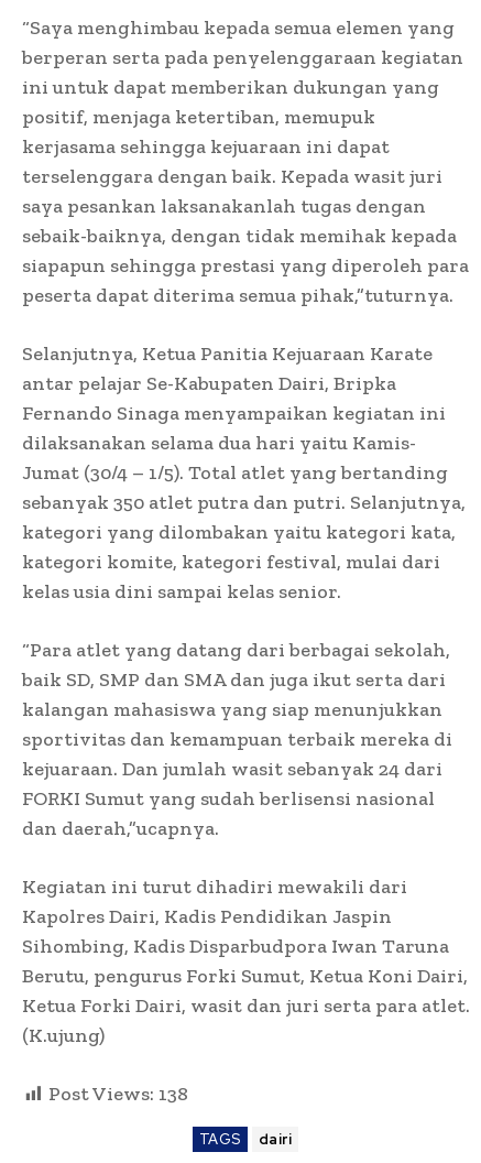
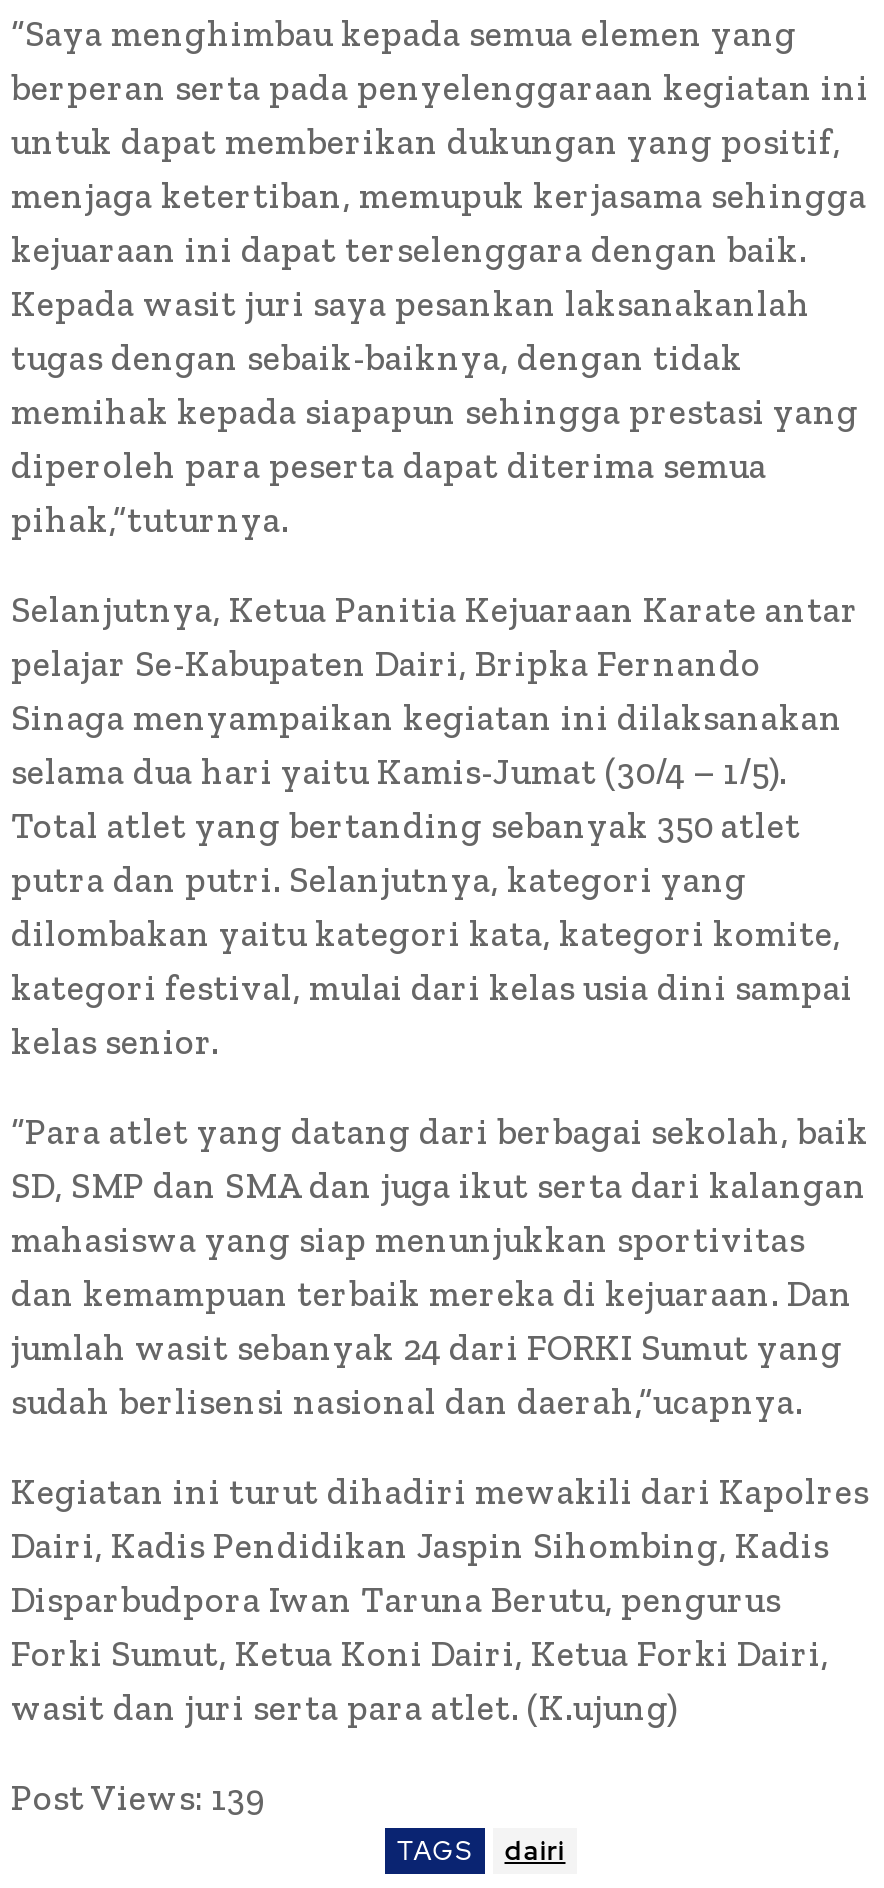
- Post Views: 138
+ Post Views: 139
